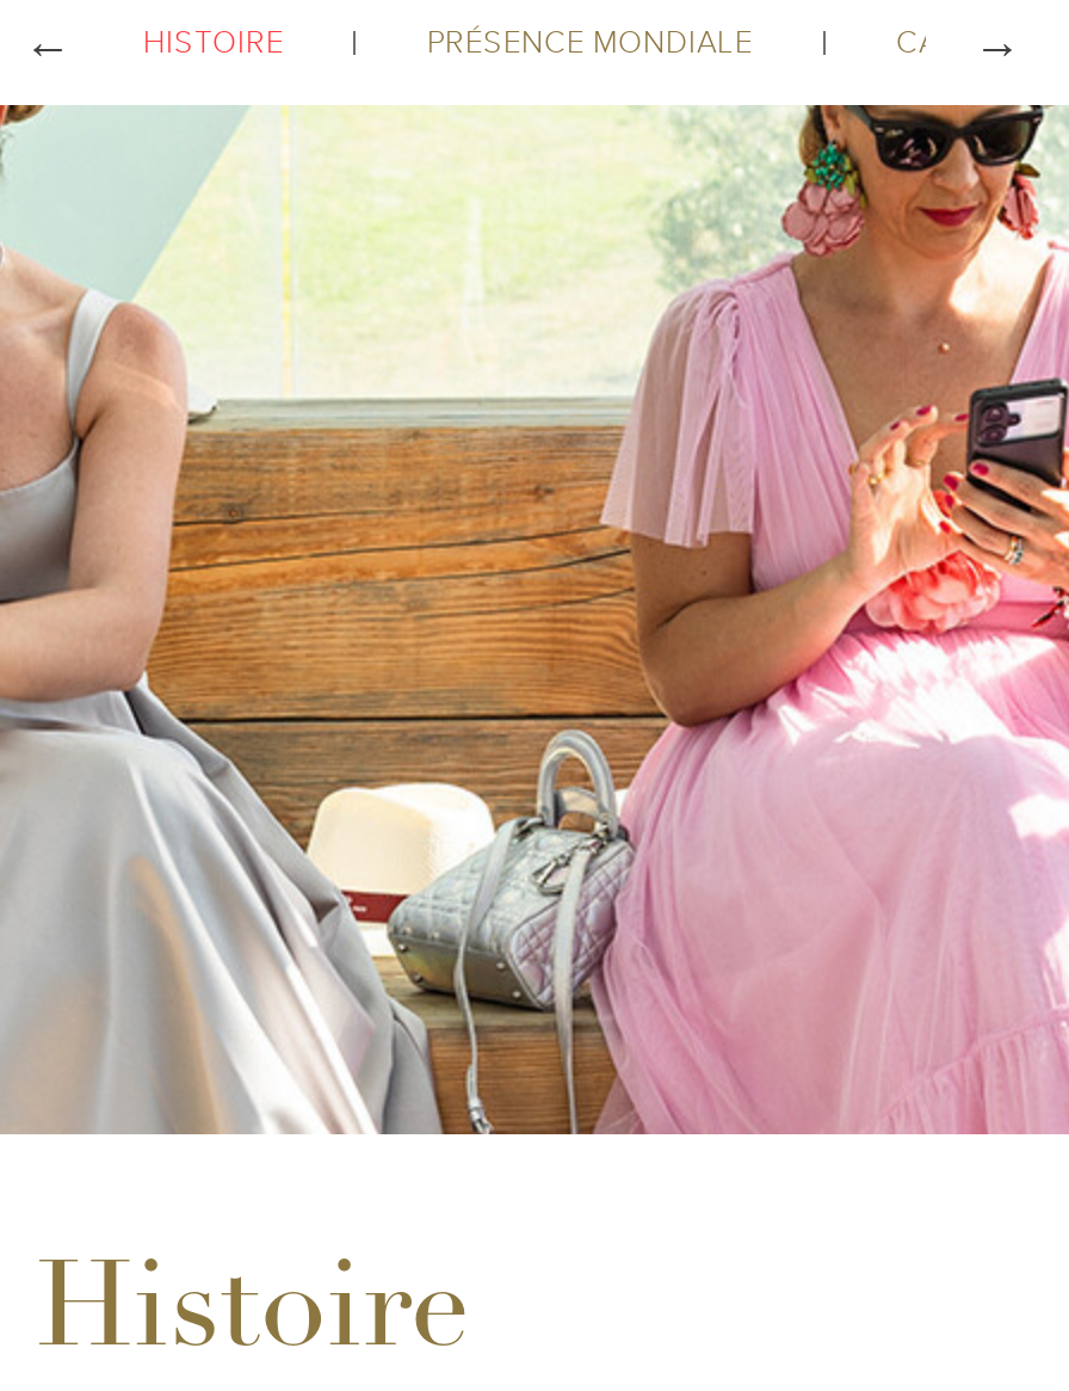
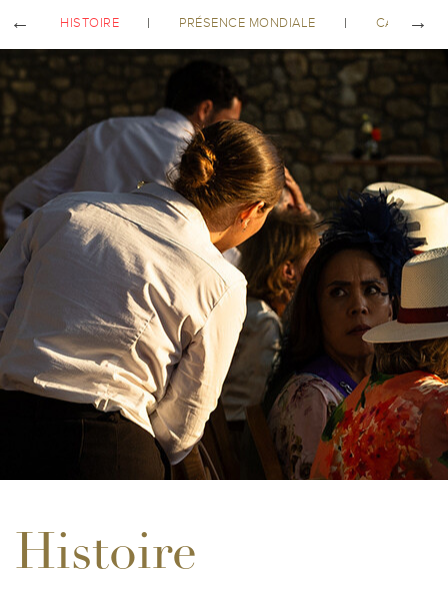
- [image]
+ [image]
